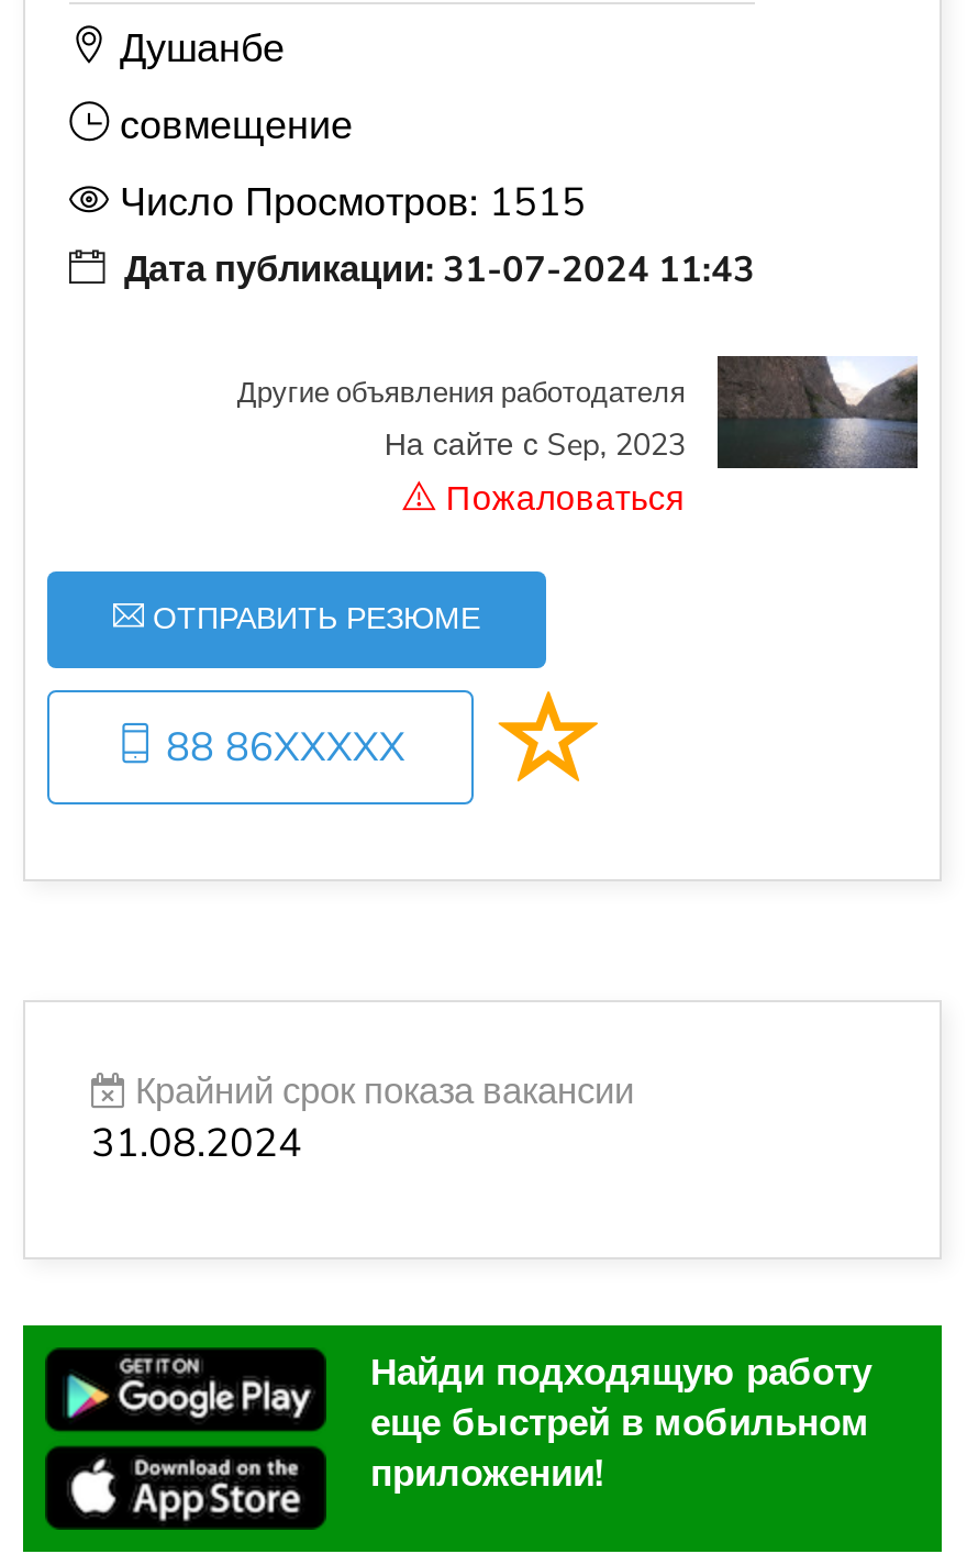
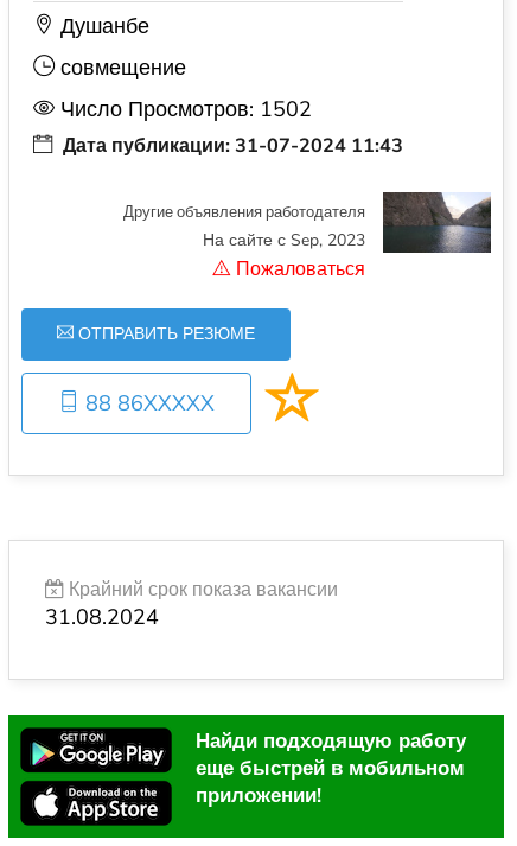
- Число Просмотров: 1515
+ Число Просмотров: 1502
